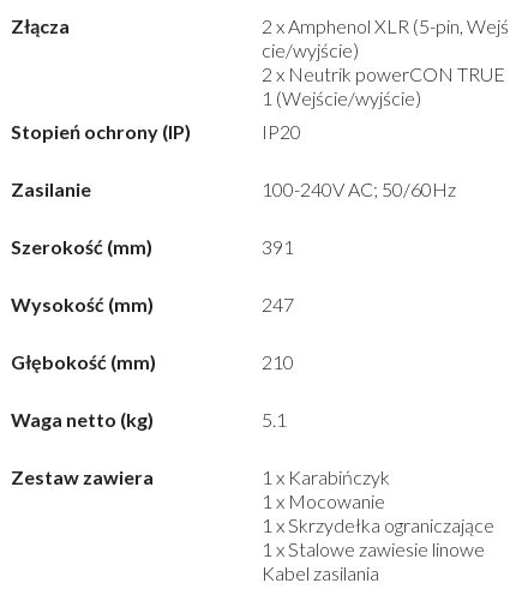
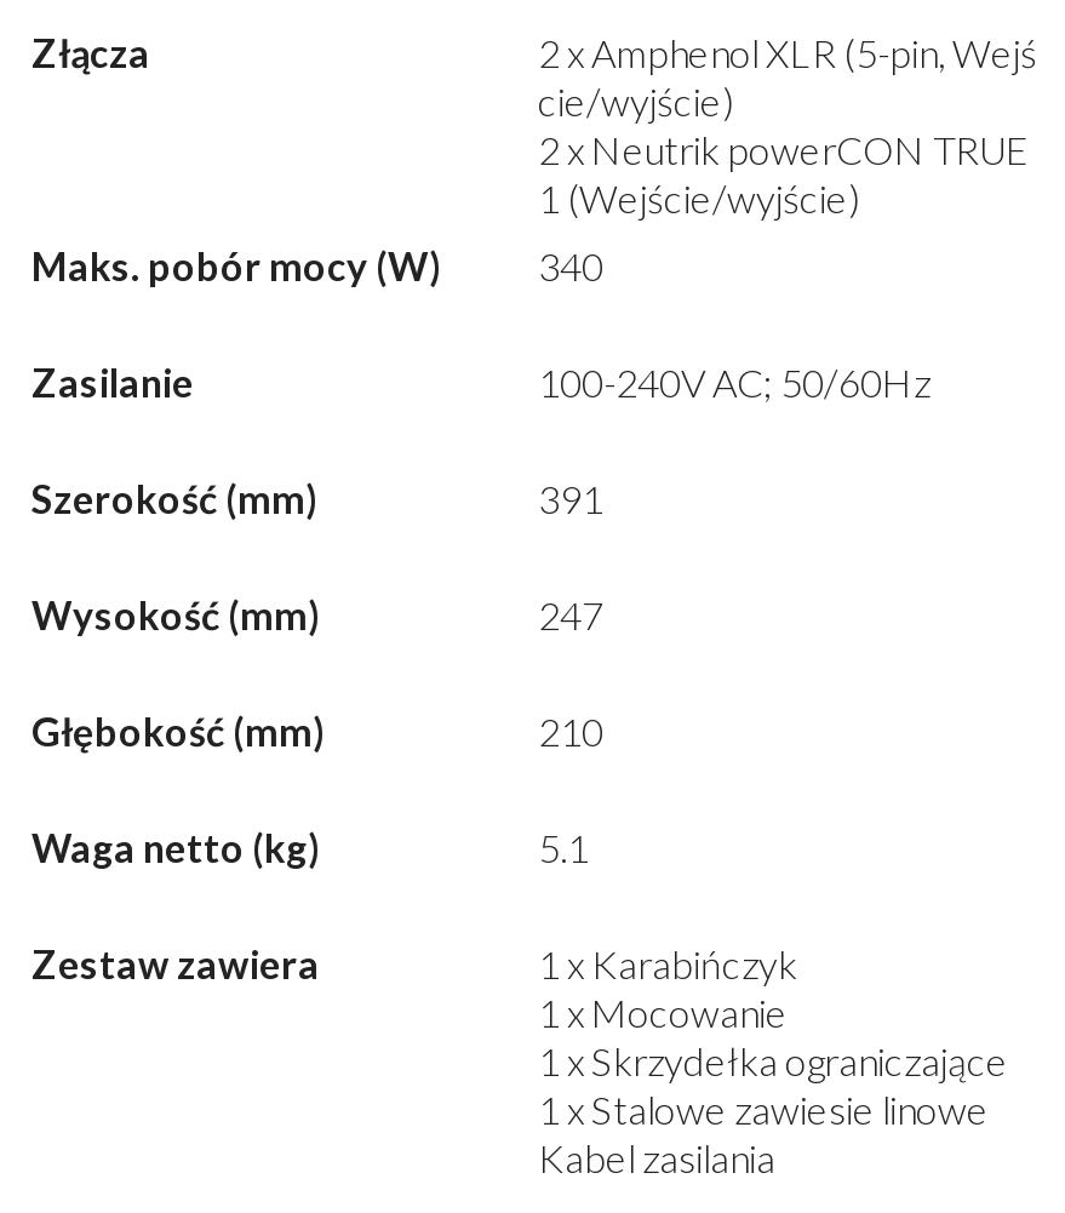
- Stopień ochrony (IP)
- IP20
+ Maks. pobór mocy (W)
+ 340
